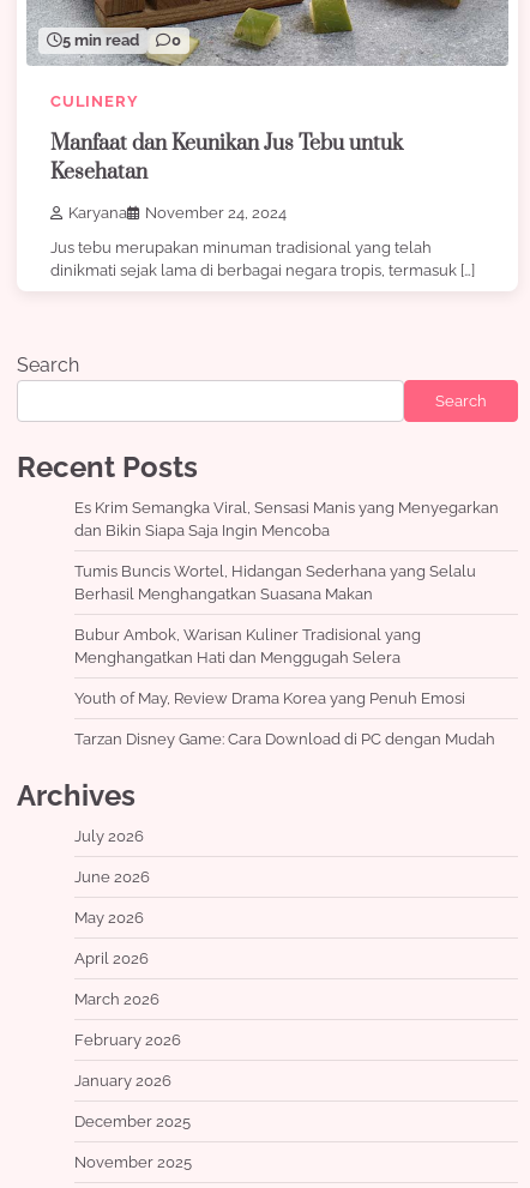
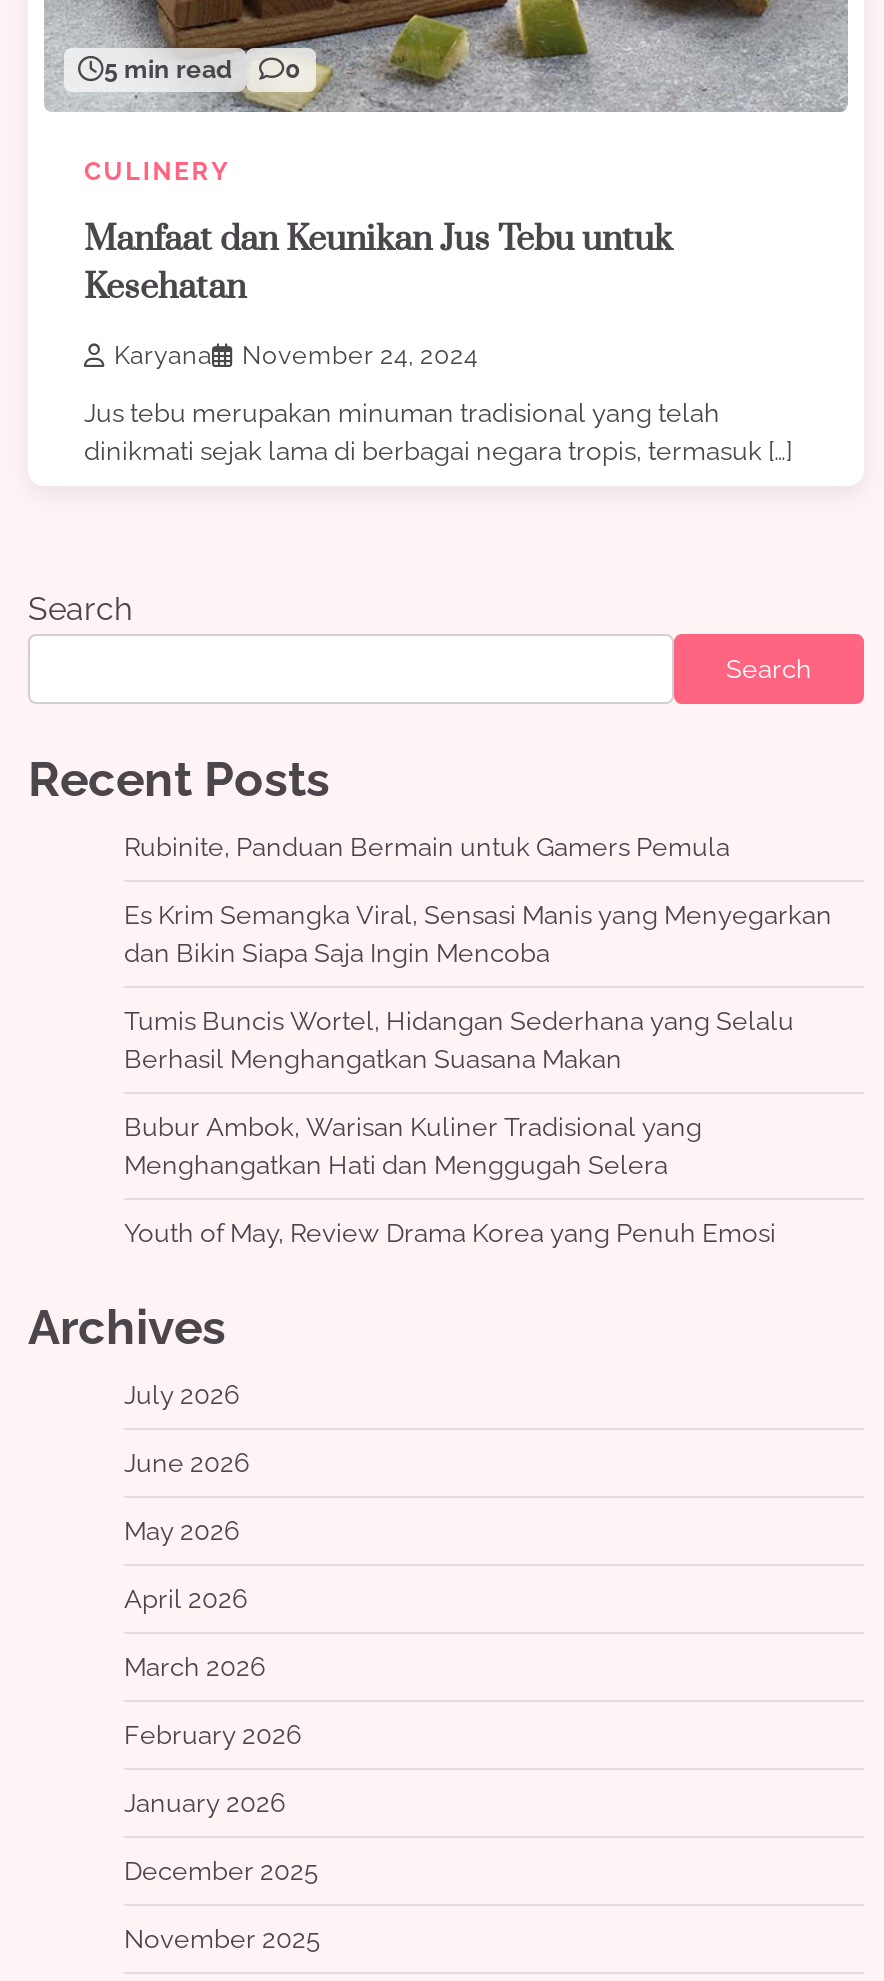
+ Rubinite, Panduan Bermain untuk Gamers Pemula

moved down: Es Krim Semangka Viral, Sensasi Manis yang Menyegarkan | dan Bikin Siapa Saja Ingin Mencoba | Tumis Buncis Wortel, Hidangan Sederhana yang Selalu | Berhasil Menghangatkan Suasana Makan | Bubur Ambok, Warisan Kuliner Tradisional yang | Menghangatkan Hati dan Menggugah Selera | Youth of May, Review Drama Korea yang Penuh Emosi

- Tarzan Disney Game: Cara Download di PC dengan Mudah
